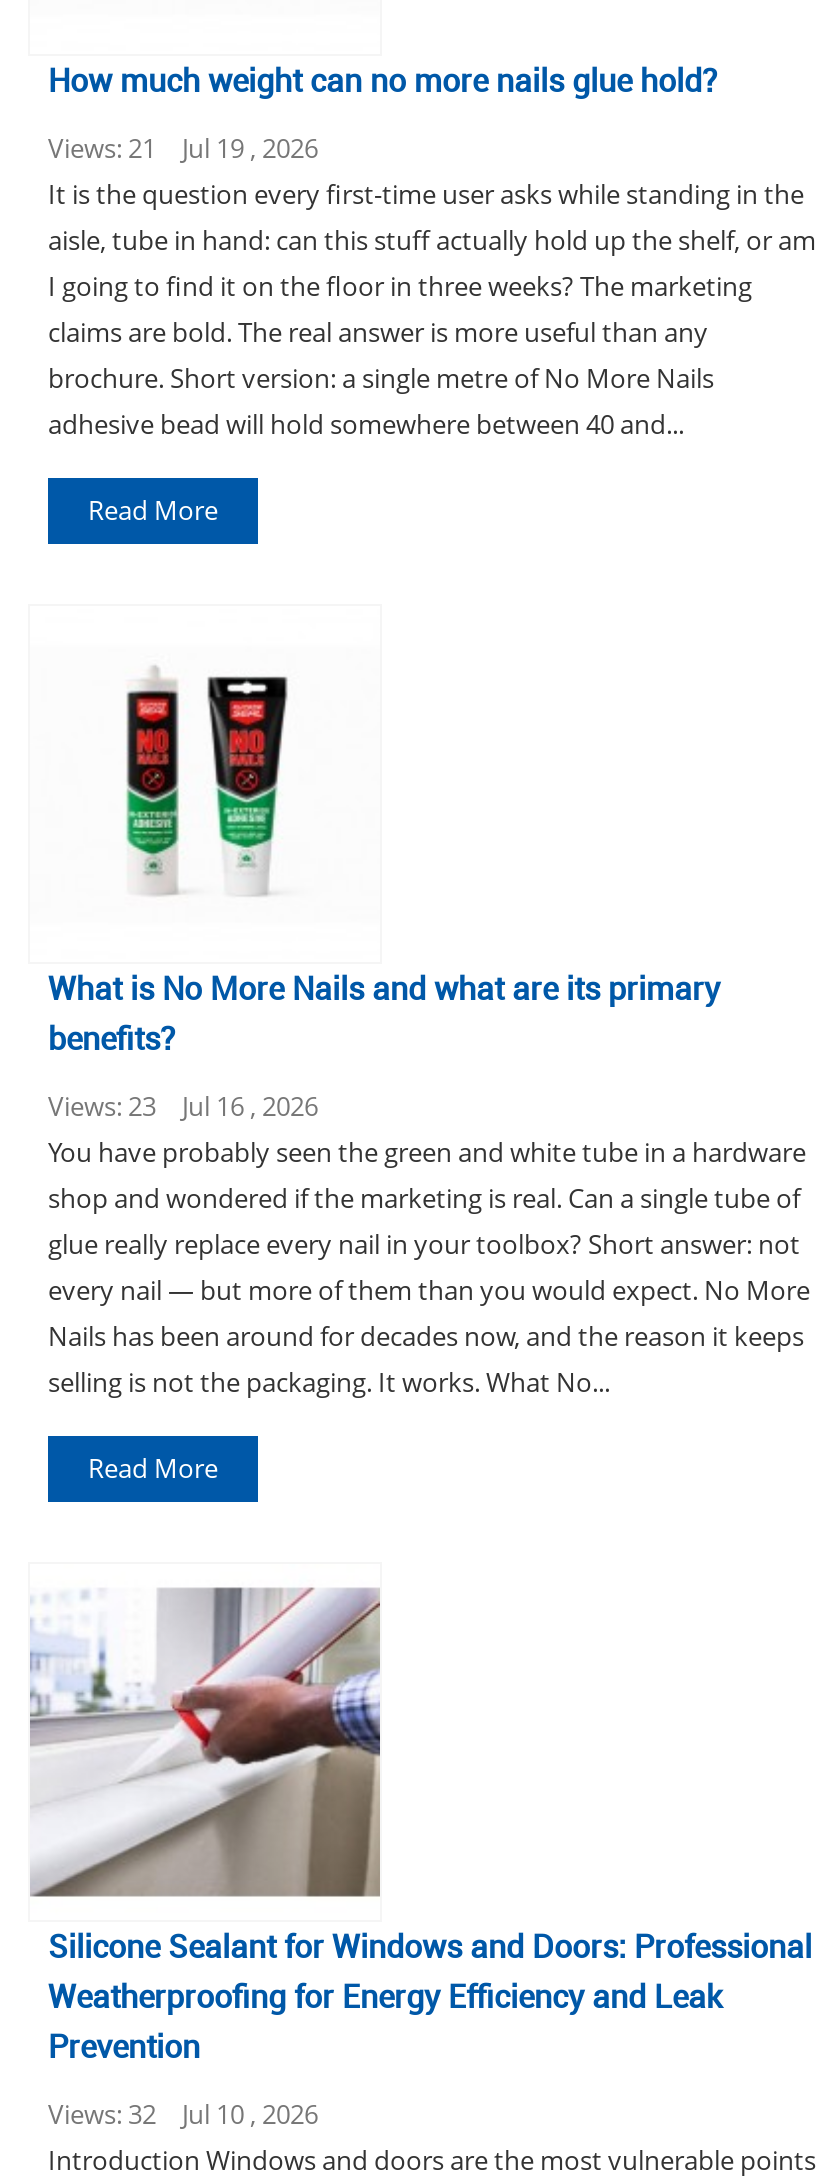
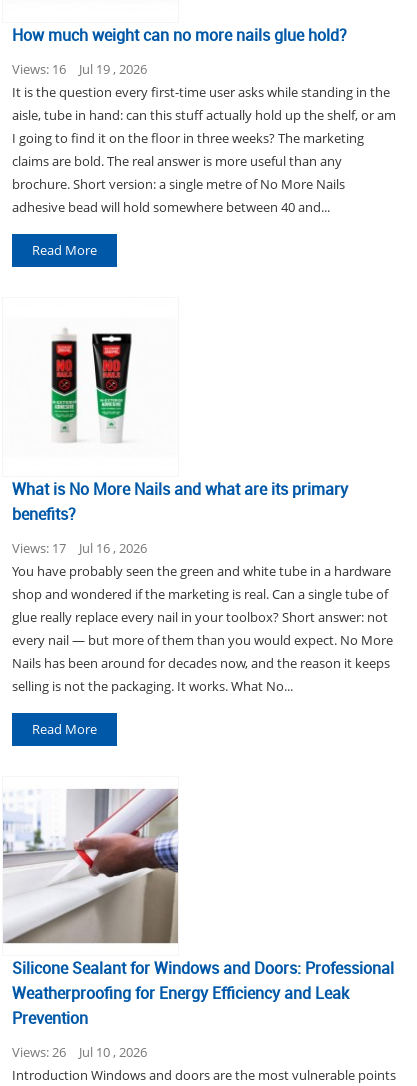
- Views: 21 Jul 19 , 2026
+ Views: 16 Jul 19 , 2026

- Views: 23 Jul 16 , 2026
+ Views: 17 Jul 16 , 2026

- Views: 32 Jul 10 , 2026
+ Views: 26 Jul 10 , 2026
